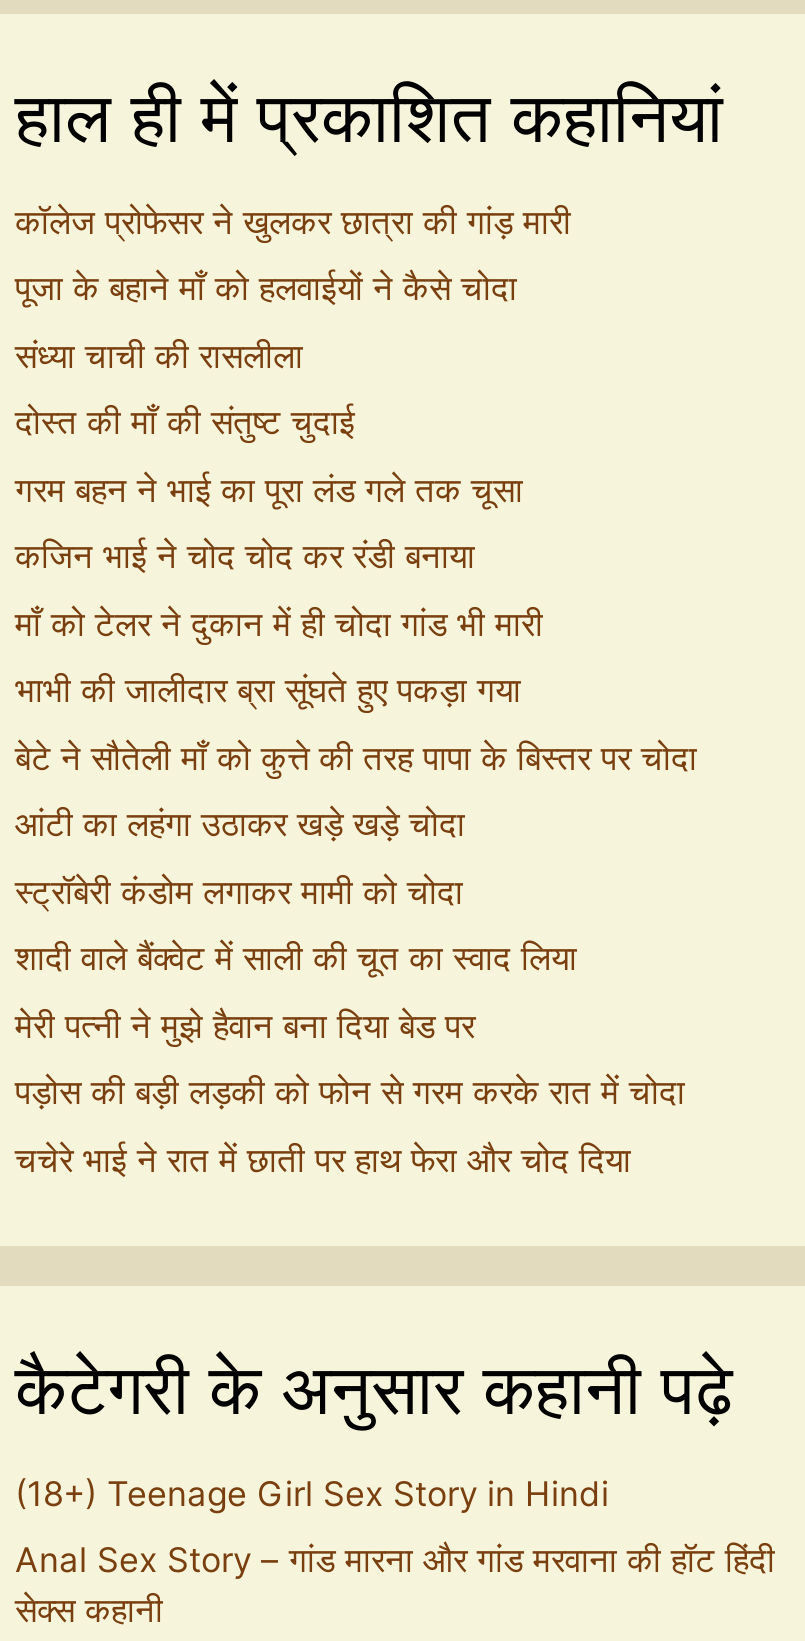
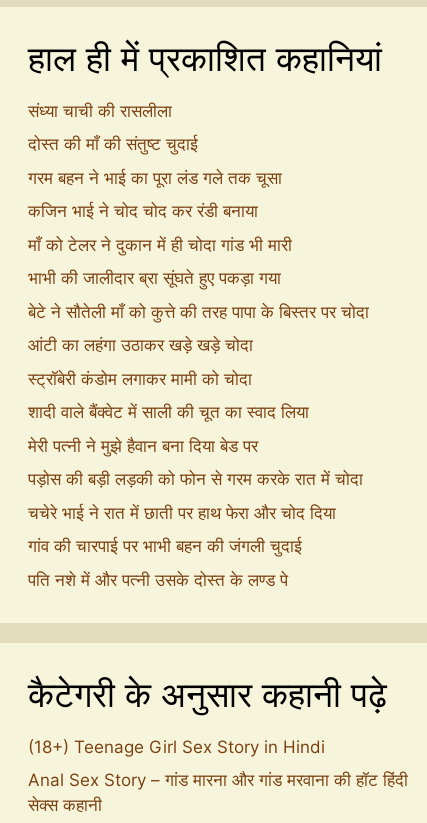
- कॉलेज प्रोफेसर ने खुलकर छात्रा की गांड़ मारी
- पूजा के बहाने माँ को हलवाईयों ने कैसे चोदा

moved up: संध्या चाची की रासलीला | दोस्त की माँ की संतुष्ट चुदाई | गरम बहन ने भाई का पूरा लंड गले तक चूसा | ... | पड़ोस की बड़ी लड़की को फोन से गरम करके रात में चोदा | चचेरे भाई ने रात में छाती पर हाथ फेरा और चोद दिया

+ गांव की चारपाई पर भाभी बहन की जंगली चुदाई
+ पति नशे में और पत्नी उसके दोस्त के लण्ड पे
